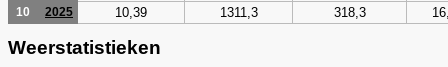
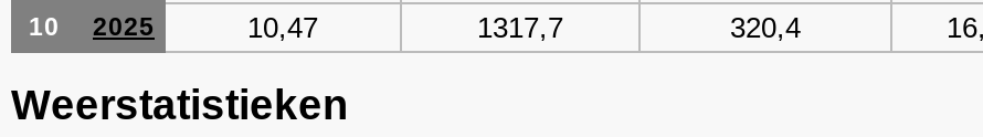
- 10,39
+ 10,47

- 1311,3
+ 1317,7

- 318,3
+ 320,4
